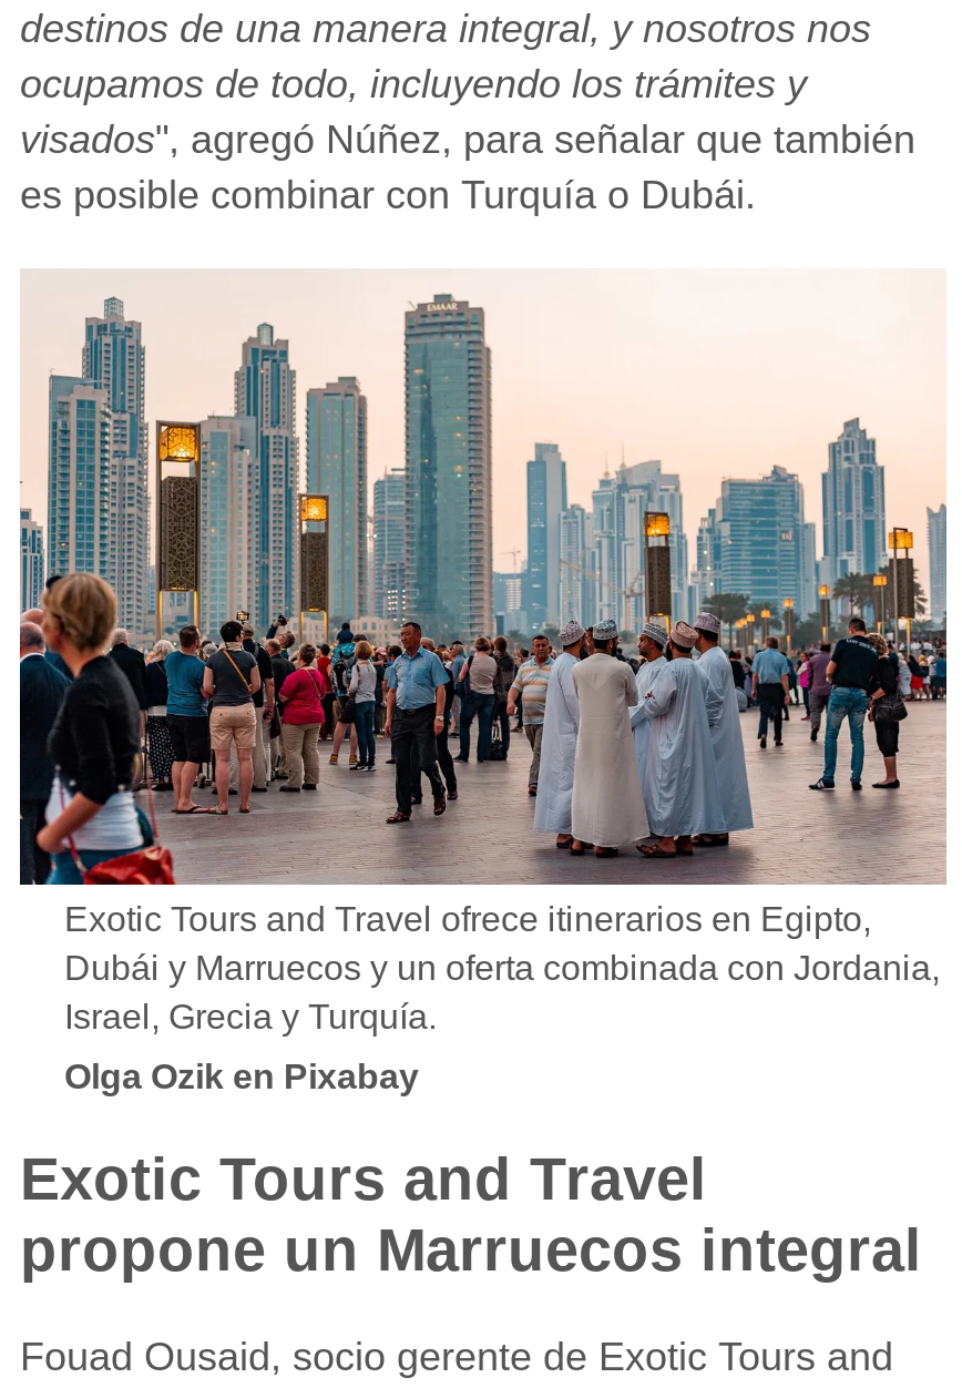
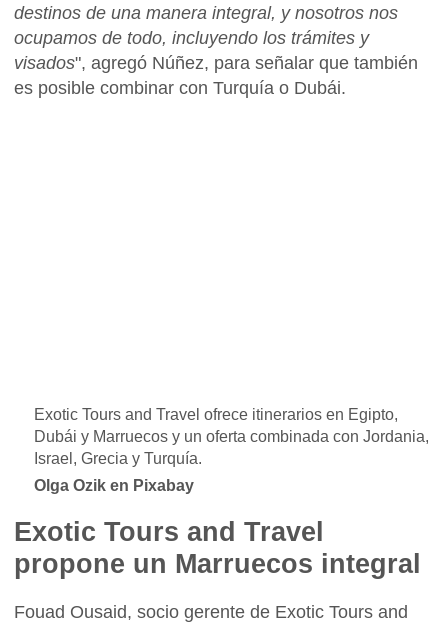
- [image]
